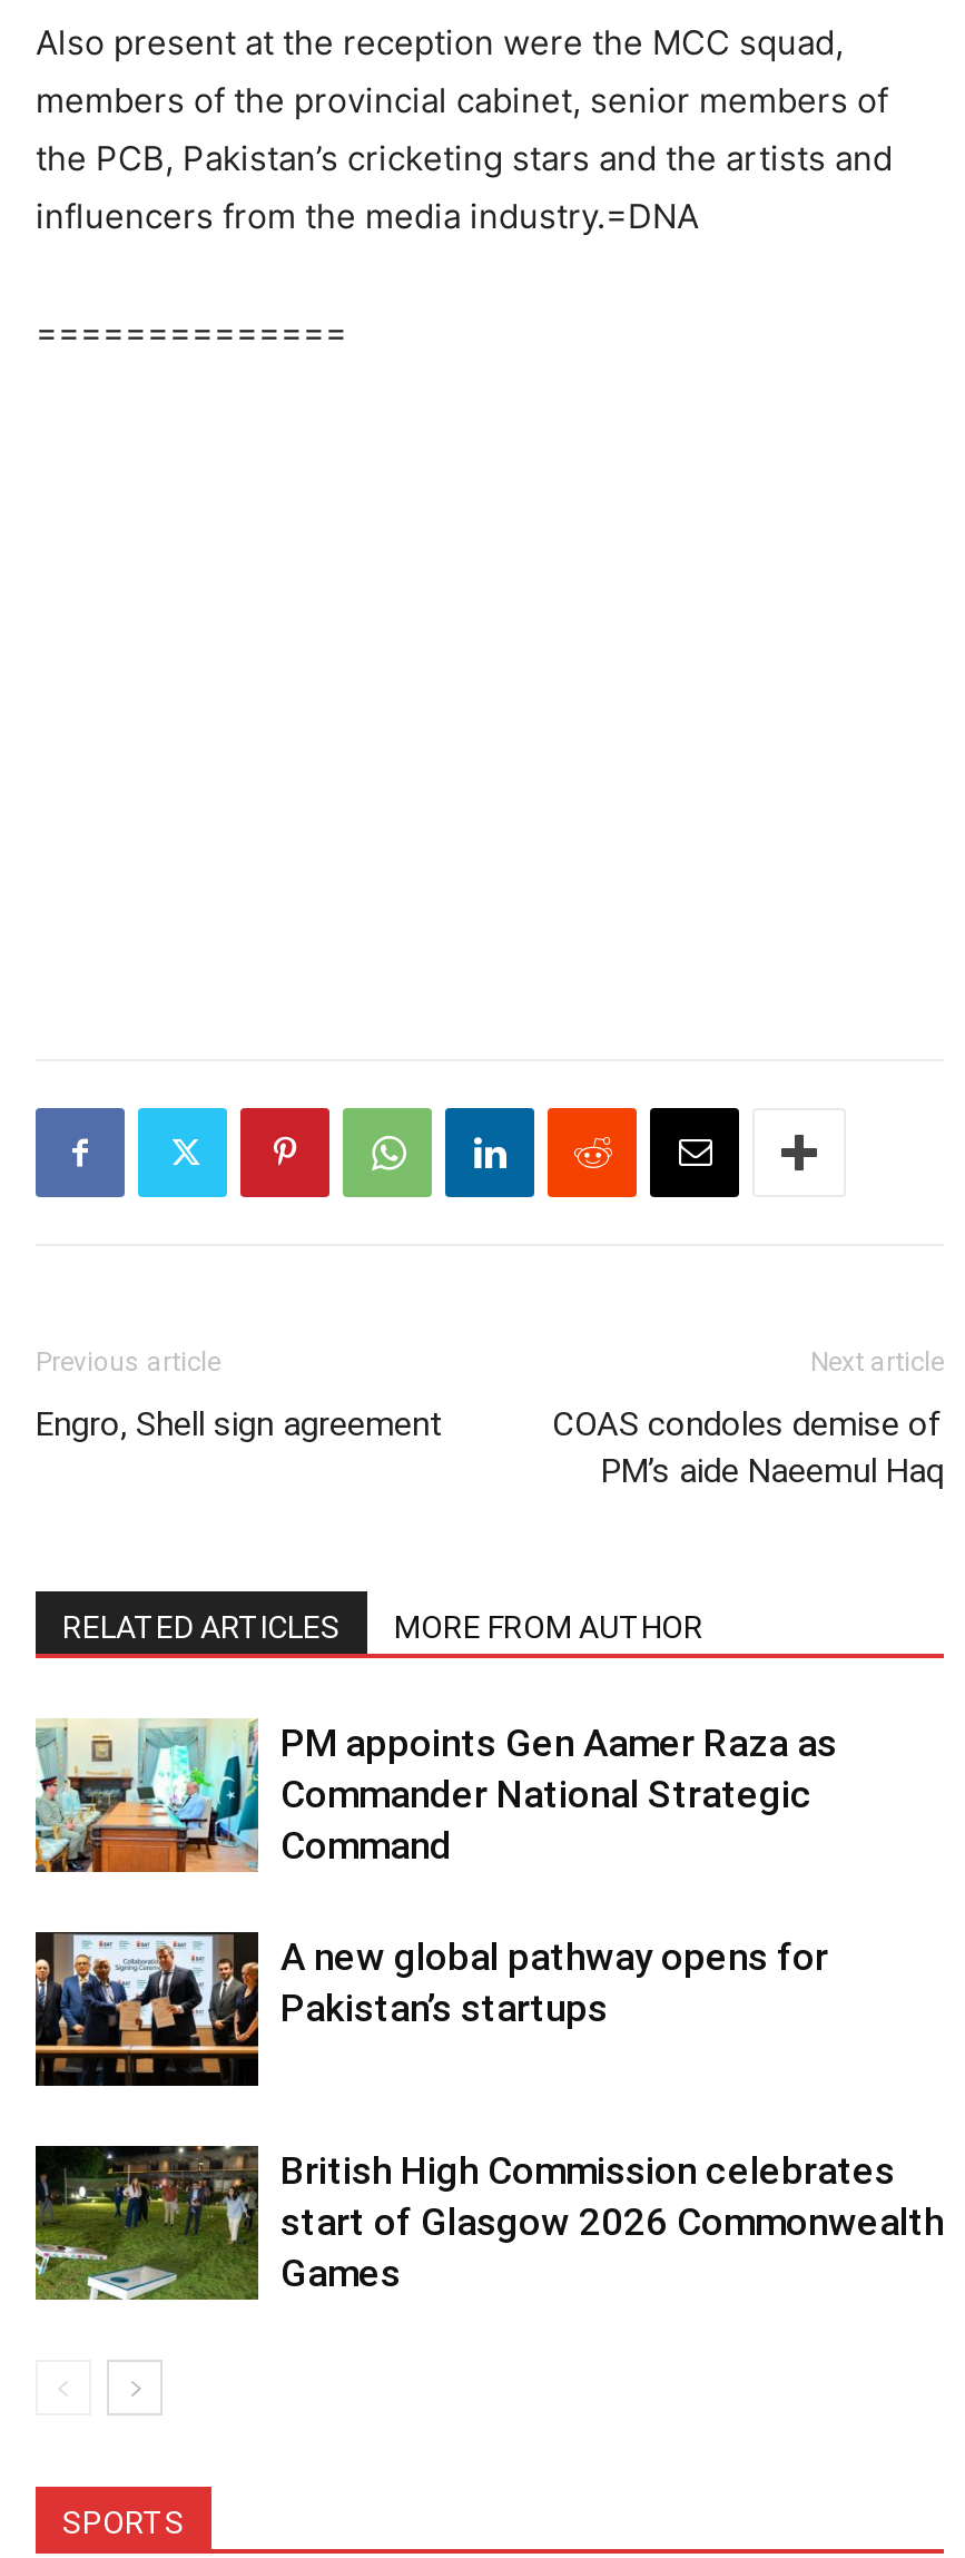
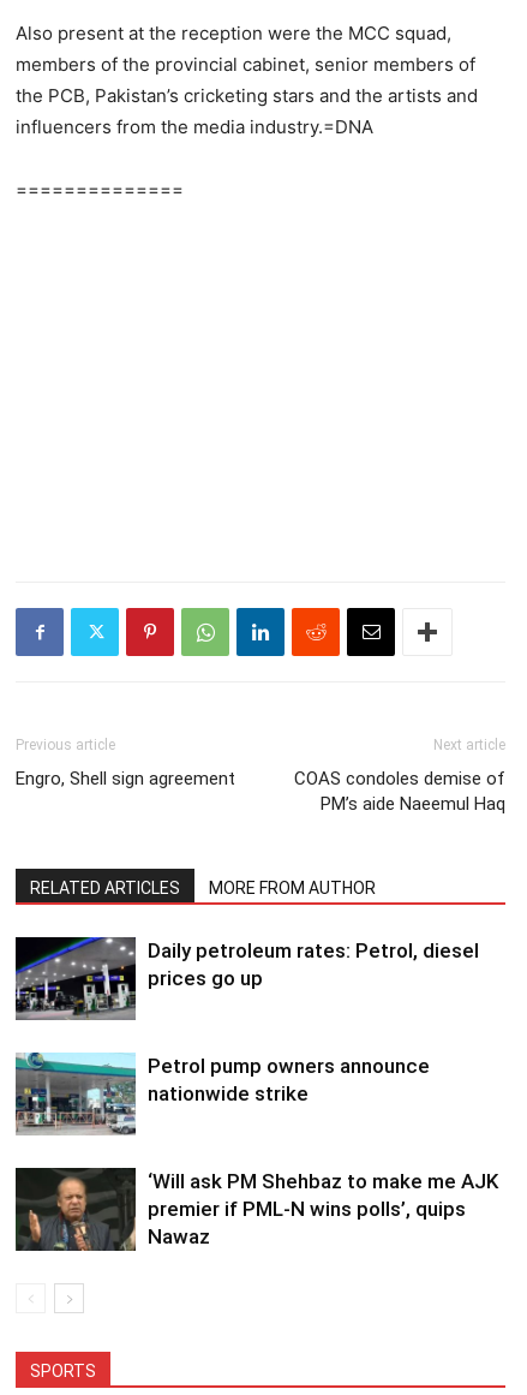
- [image]
- PM appoints Gen Aamer Raza as
- Commander National Strategic
- Command
+ [image]
+ Daily petroleum rates: Petrol, diesel
+ prices go up

- [image]
- A new global pathway opens for
- Pakistan’s startups
+ [image]
+ Petrol pump owners announce
+ nationwide strike

- [image]
- British High Commission celebrates
- start of Glasgow 2026 Commonwealth
- Games
+ [image]
+ ‘Will ask PM Shehbaz to make me AJK
+ premier if PML-N wins polls’, quips
+ Nawaz
